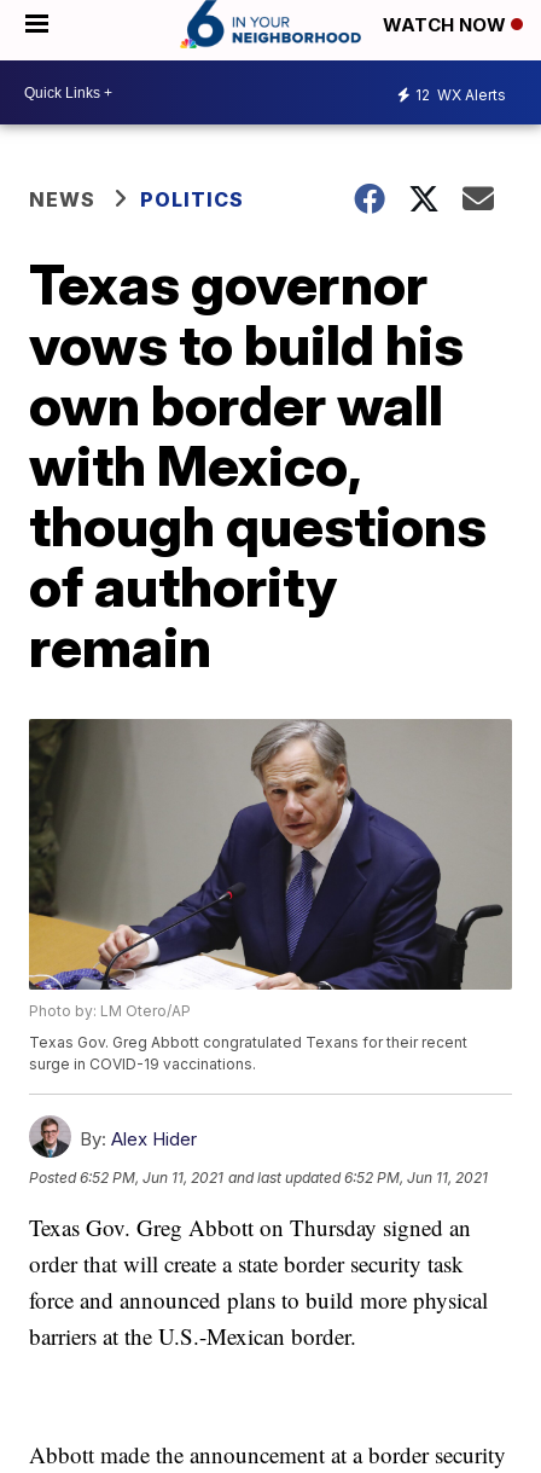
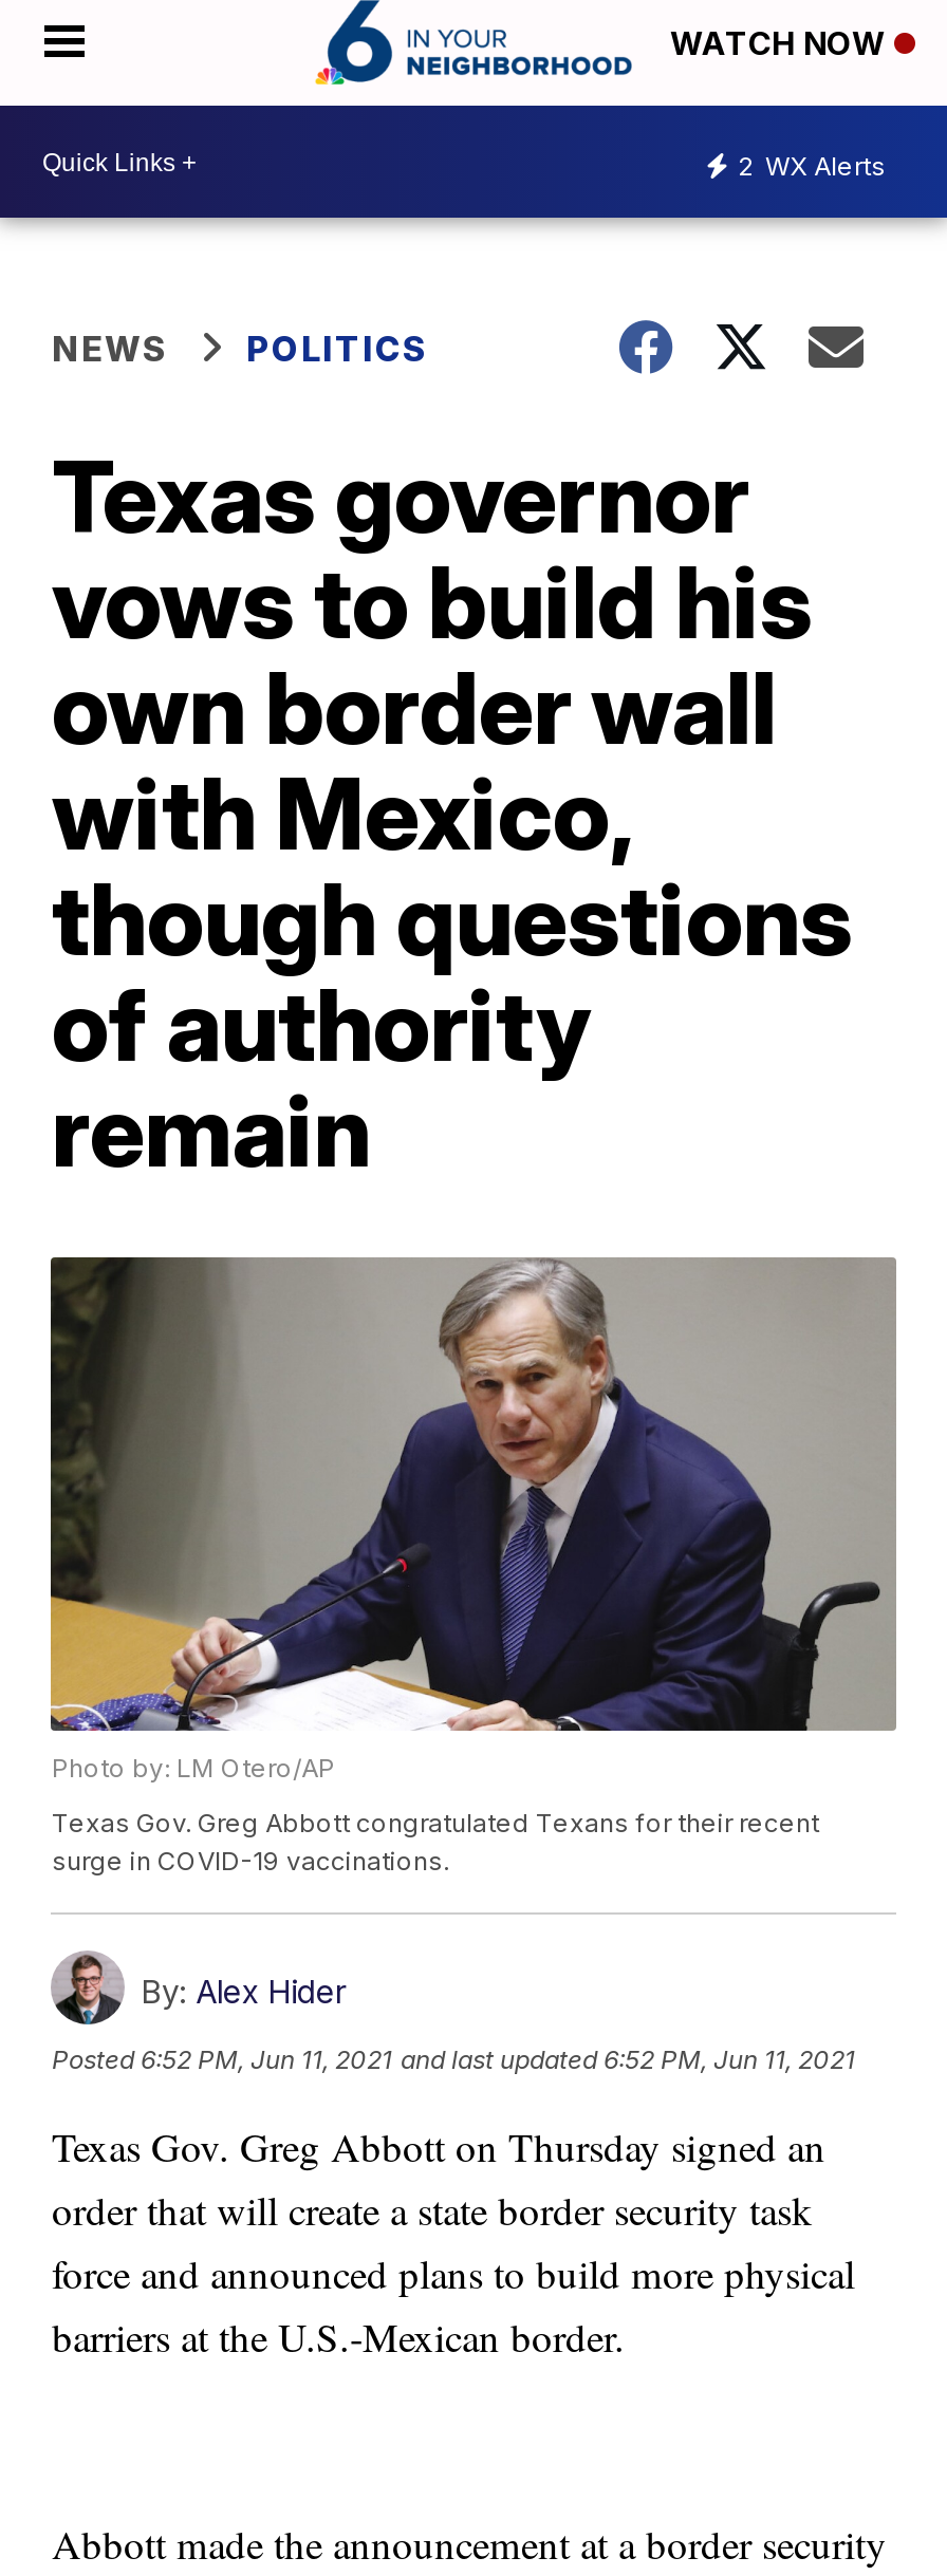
- 12 WX Alerts
+ 2 WX Alerts
